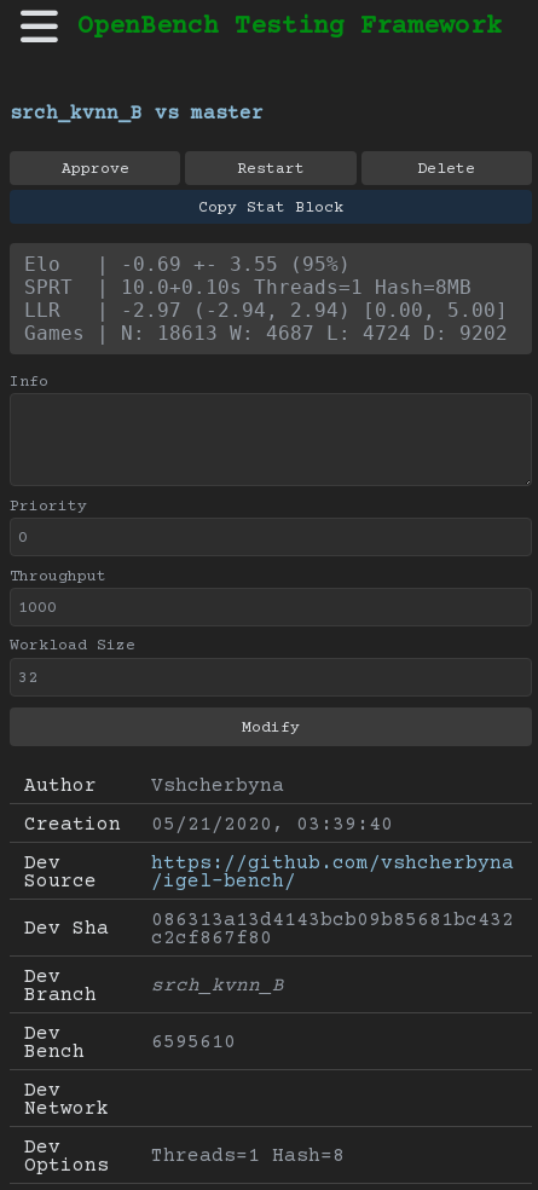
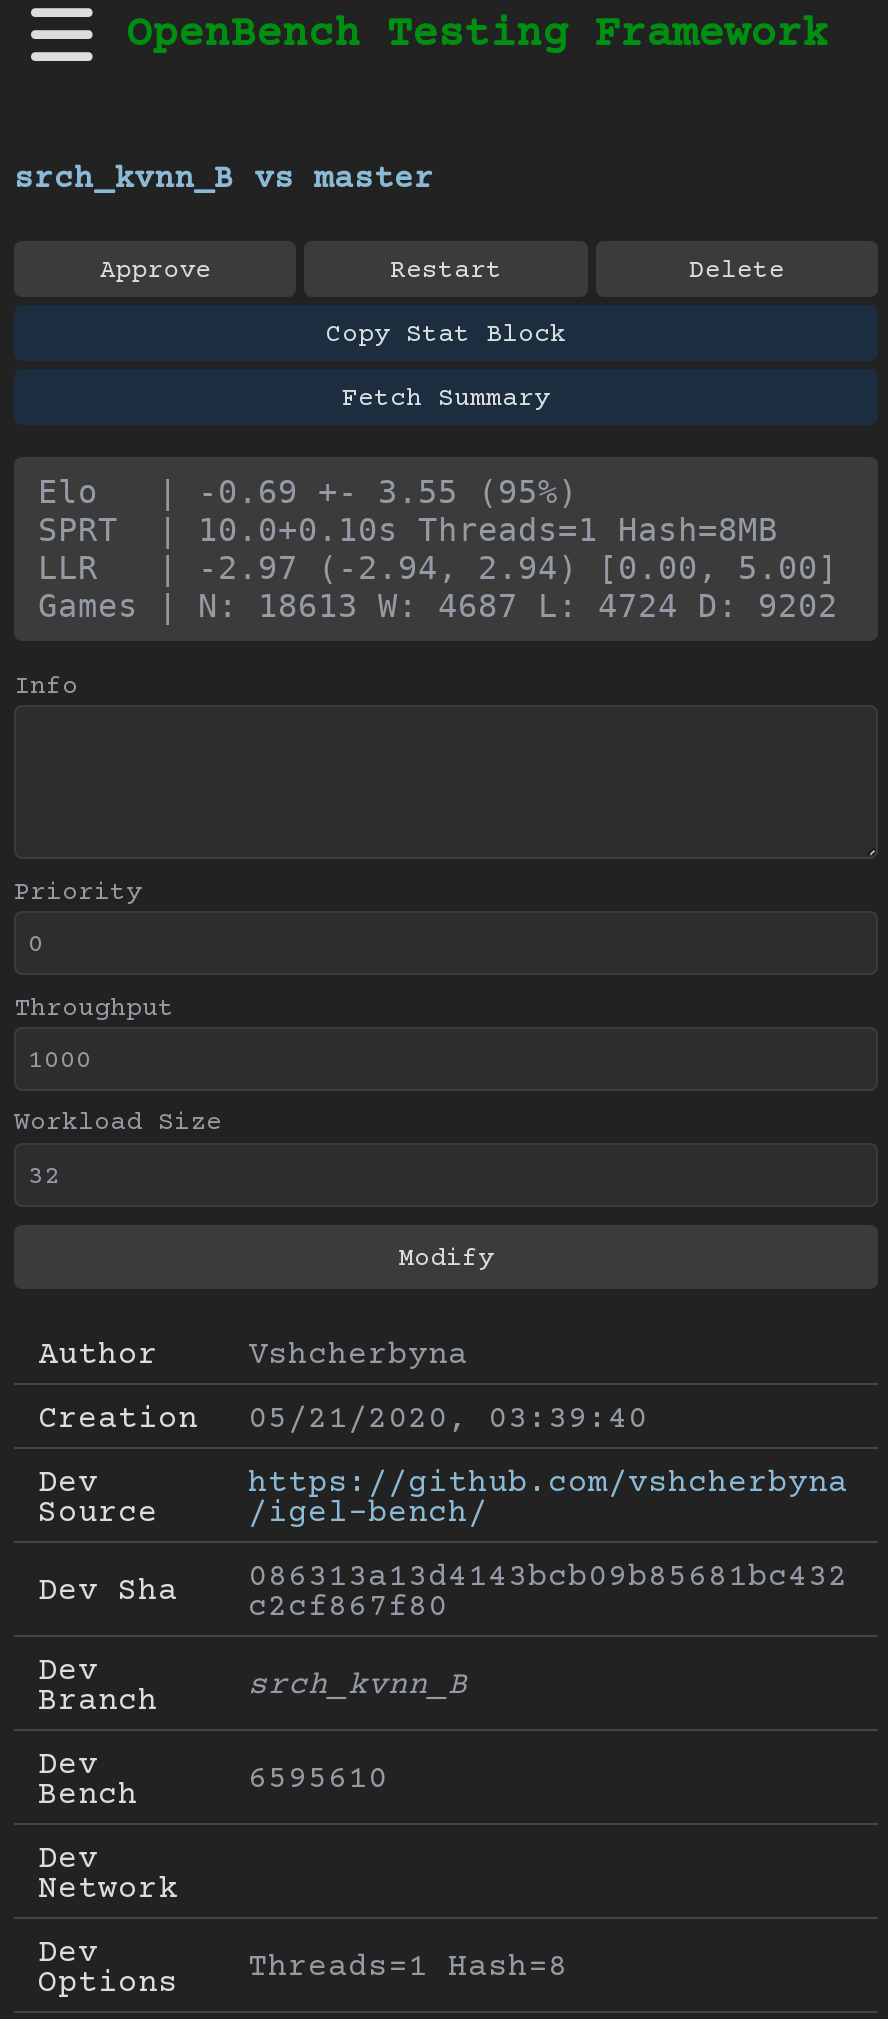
+ Fetch Summary
